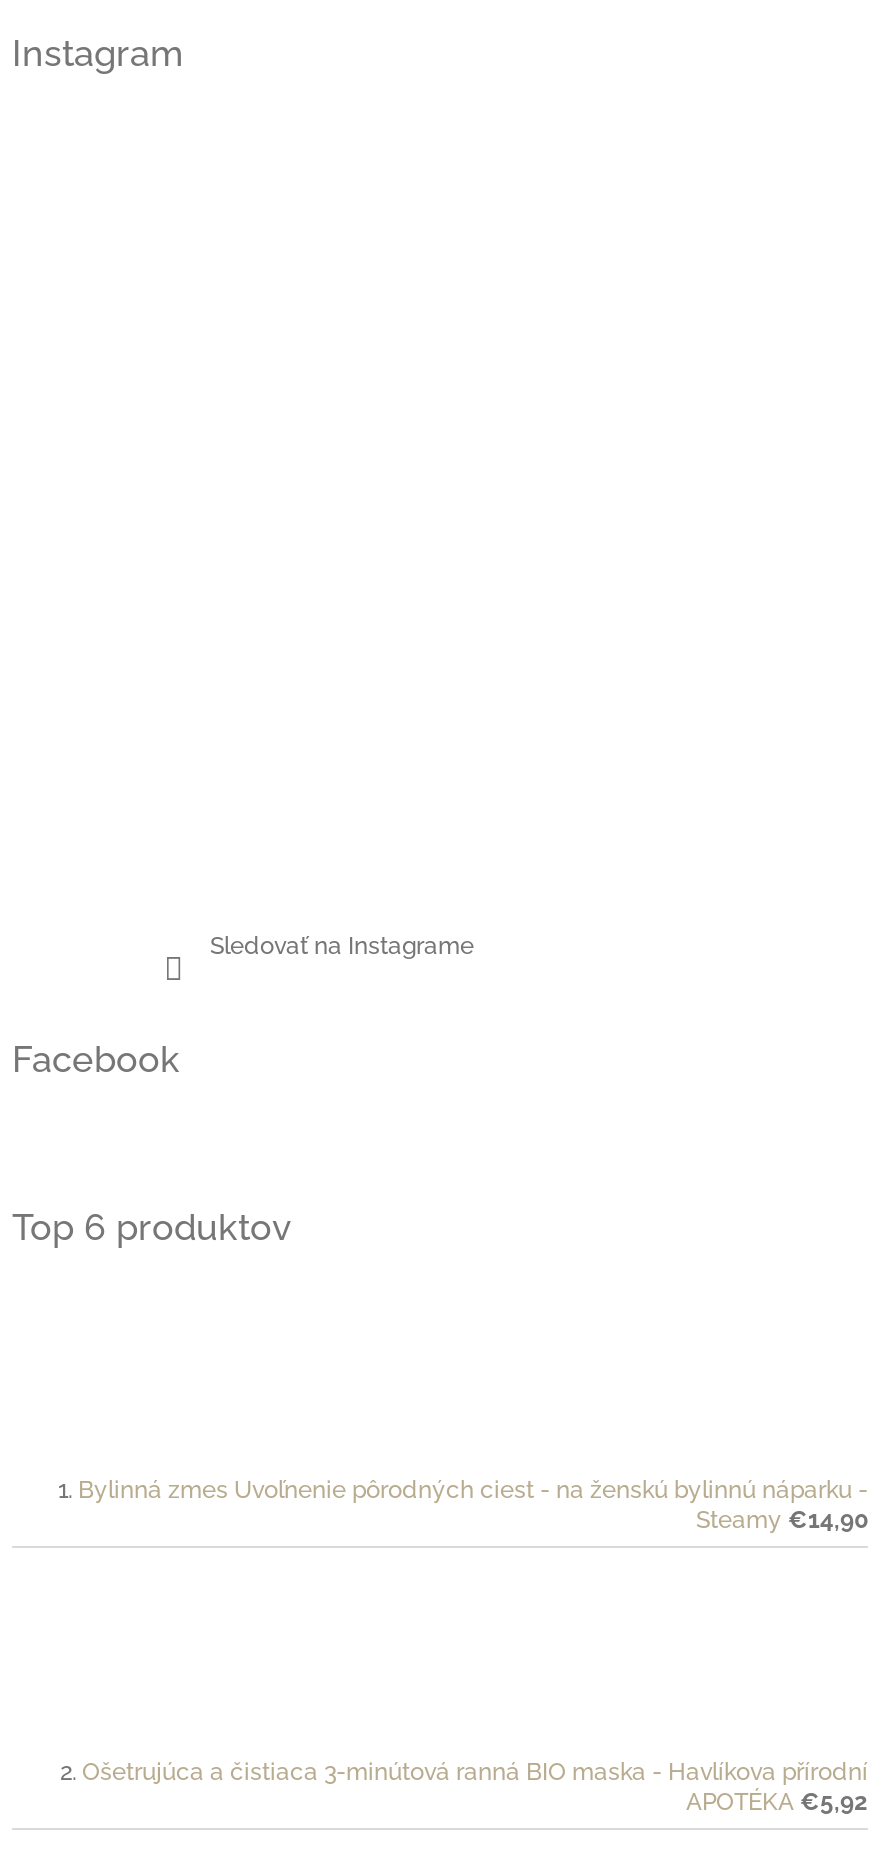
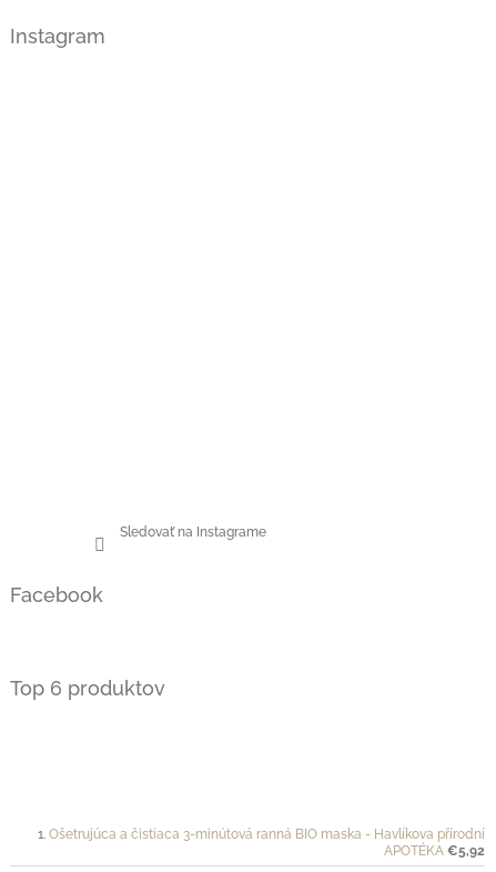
- Bylinná zmes Uvoľnenie pôrodných ciest - na ženskú bylinnú náparku -
- Steamy €14,90
